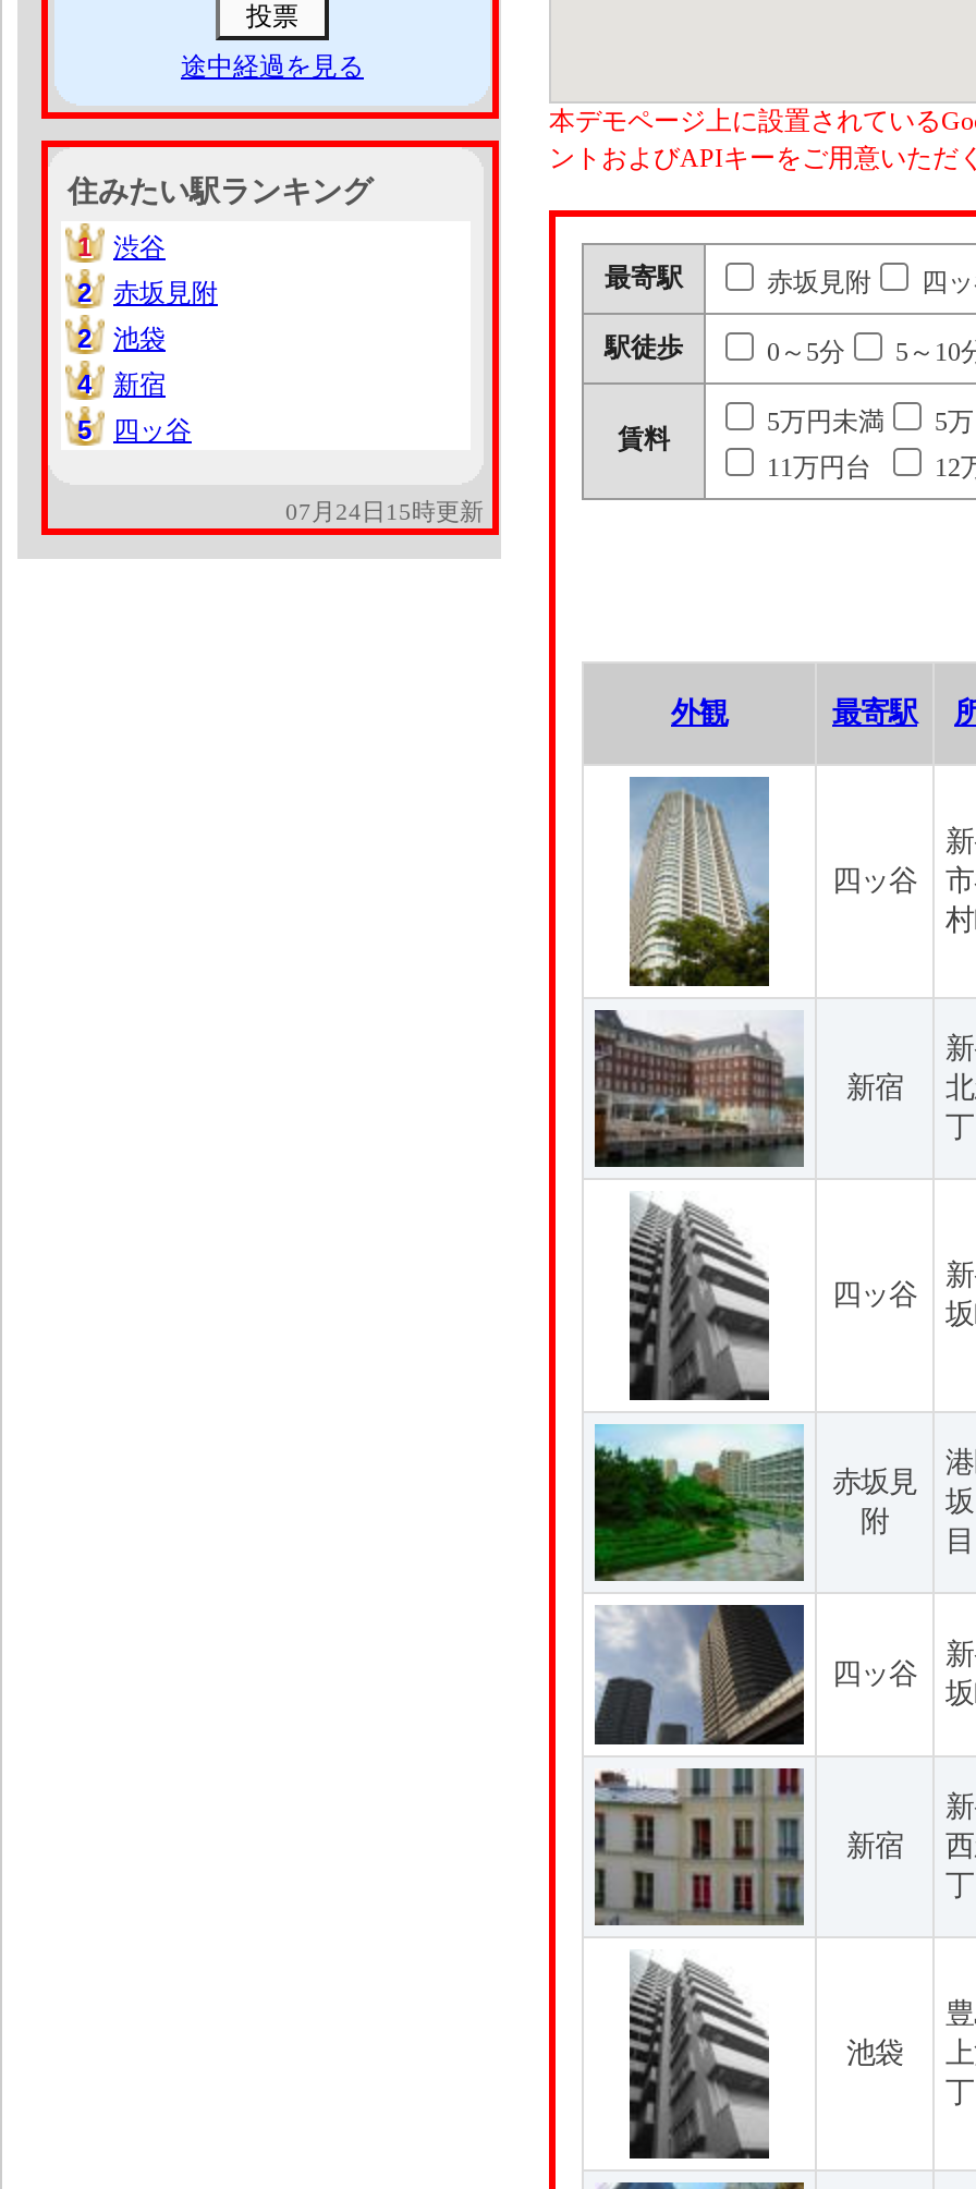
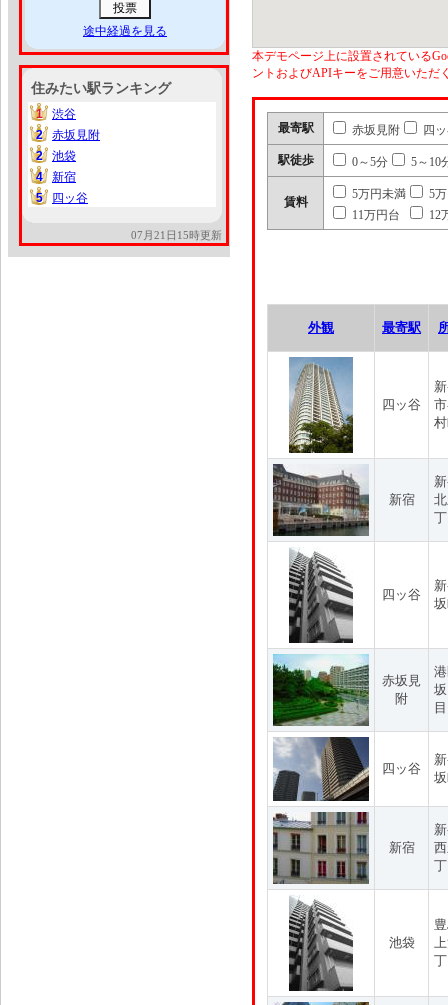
- 07月24日15時更新
+ 07月21日15時更新
